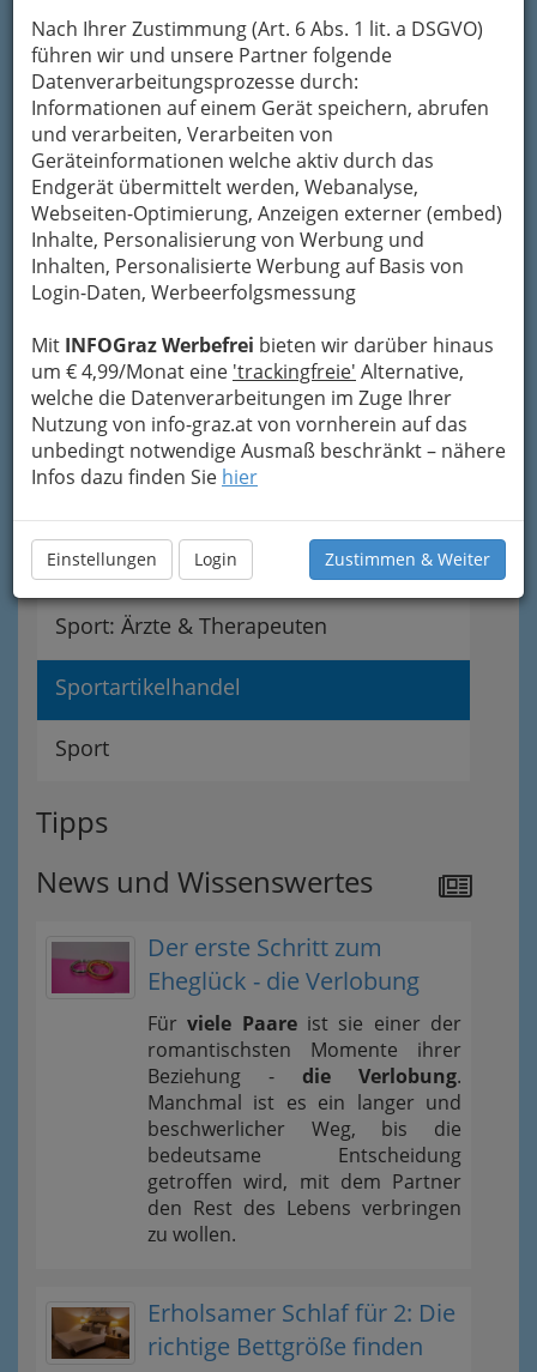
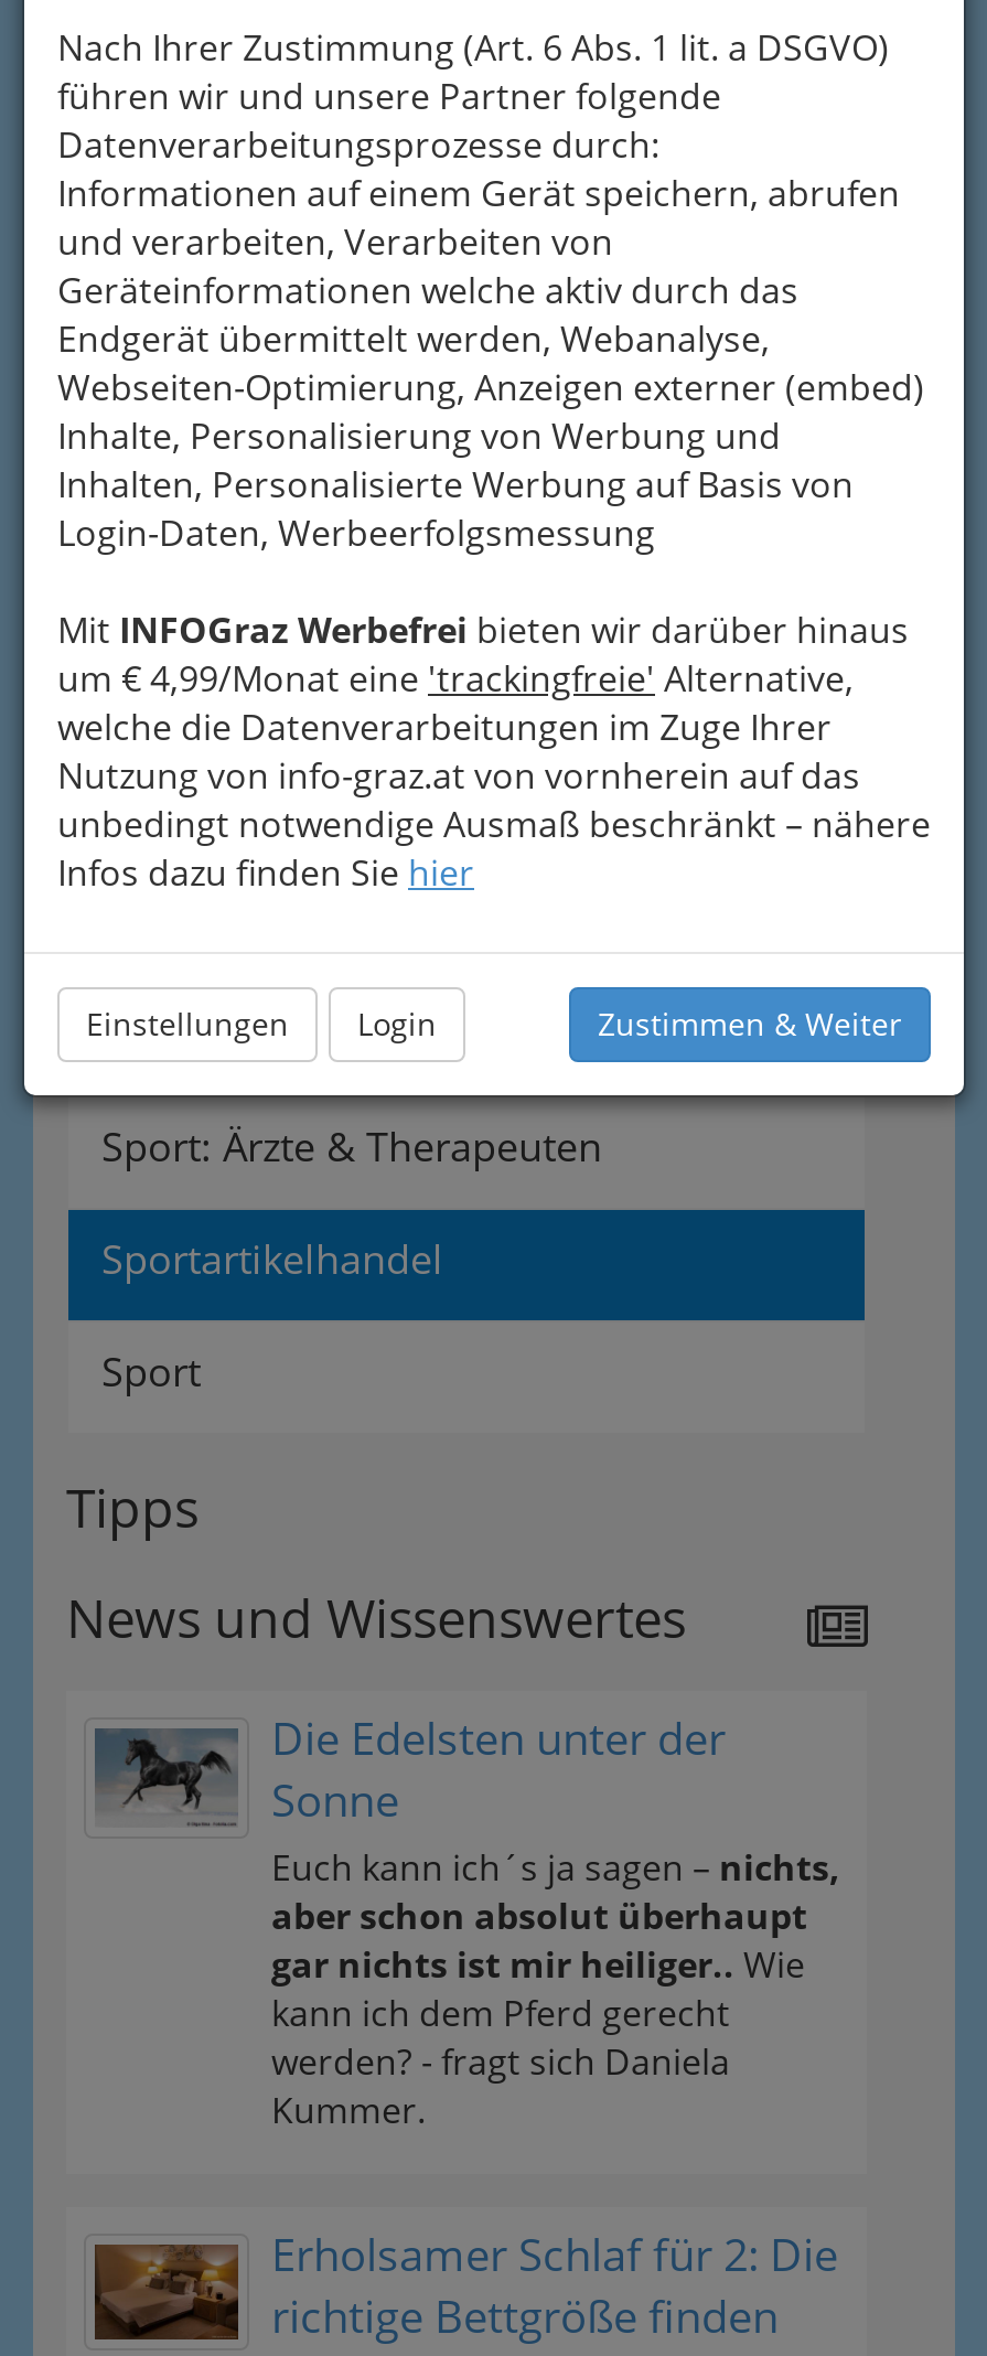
- [image]
- Der erste Schritt zum
- Eheglück - die Verlobung
- Für viele Paare ist sie einer der
- romantischsten Momente ihrer
- Beziehung - die Verlobung.
- Manchmal ist es ein langer und
- beschwerlicher Weg, bis die
- bedeutsame Entscheidung
- getroffen wird, mit dem Partner
- den Rest des Lebens verbringen
- zu wollen.
+ [image]
+ Die Edelsten unter der
+ Sonne
+ Euch kann ich´s ja sagen – nichts,
+ aber schon absolut überhaupt
+ gar nichts ist mir heiliger.. Wie
+ kann ich dem Pferd gerecht
+ werden? - fragt sich Daniela
+ Kummer.
